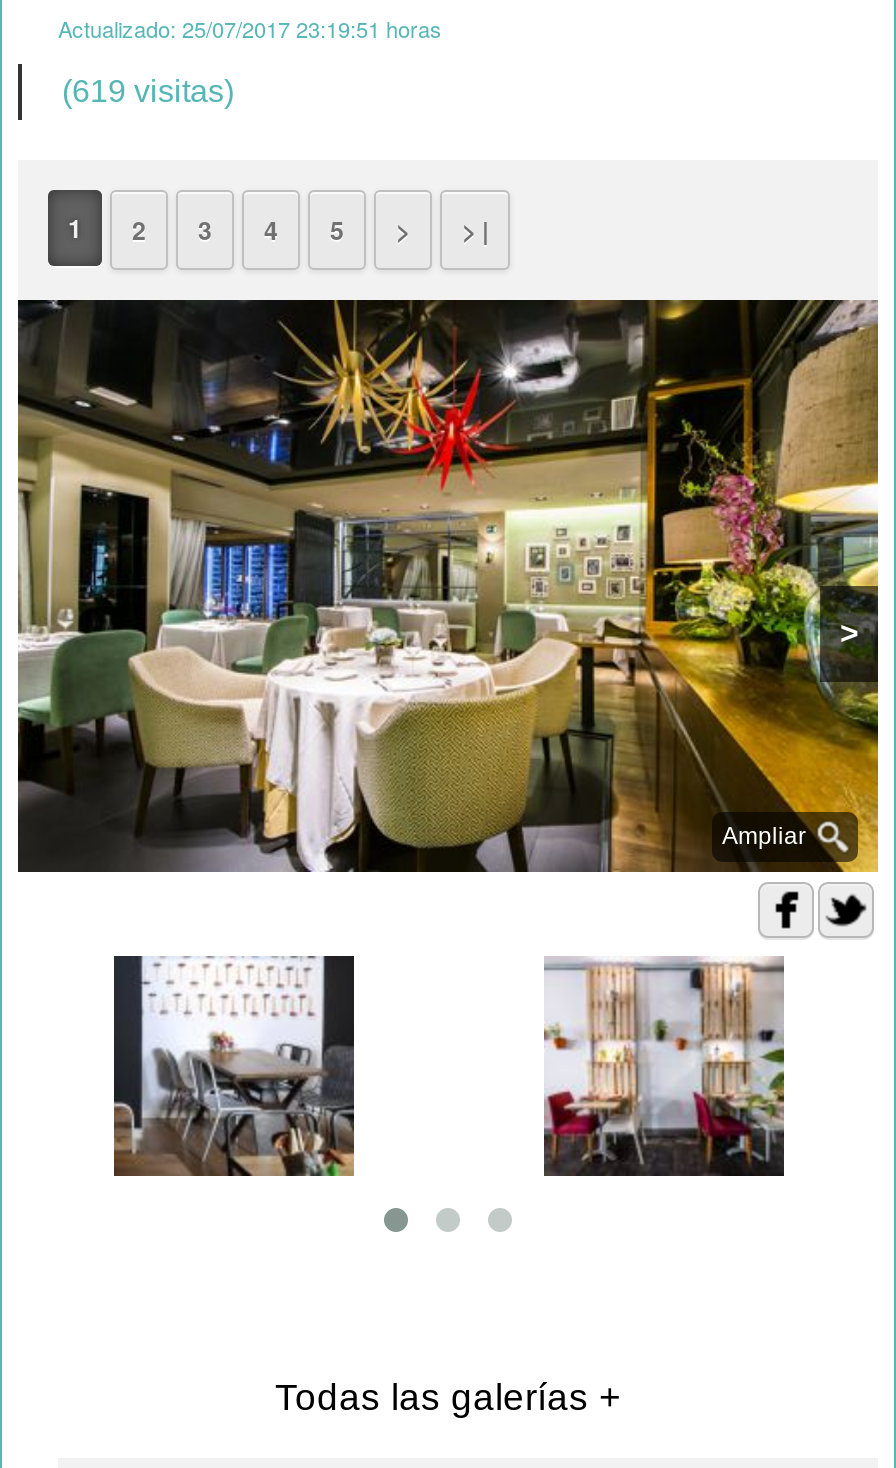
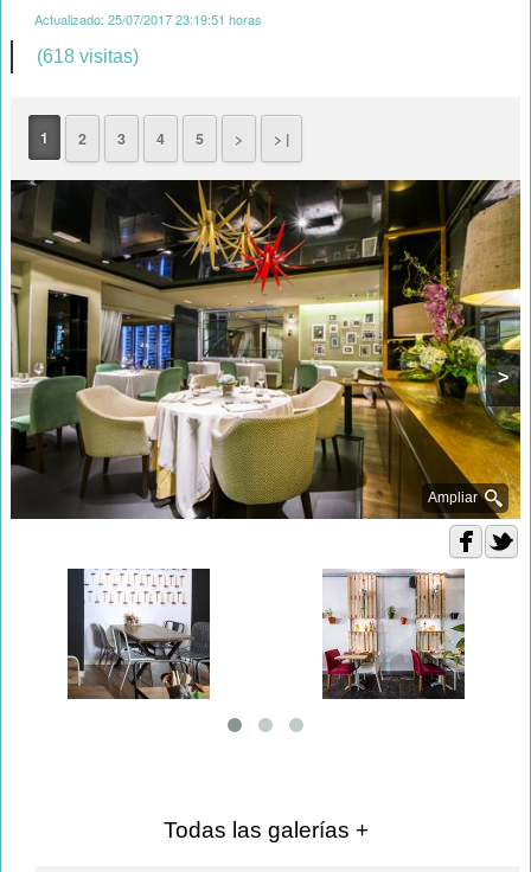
- (619 visitas)
+ (618 visitas)
